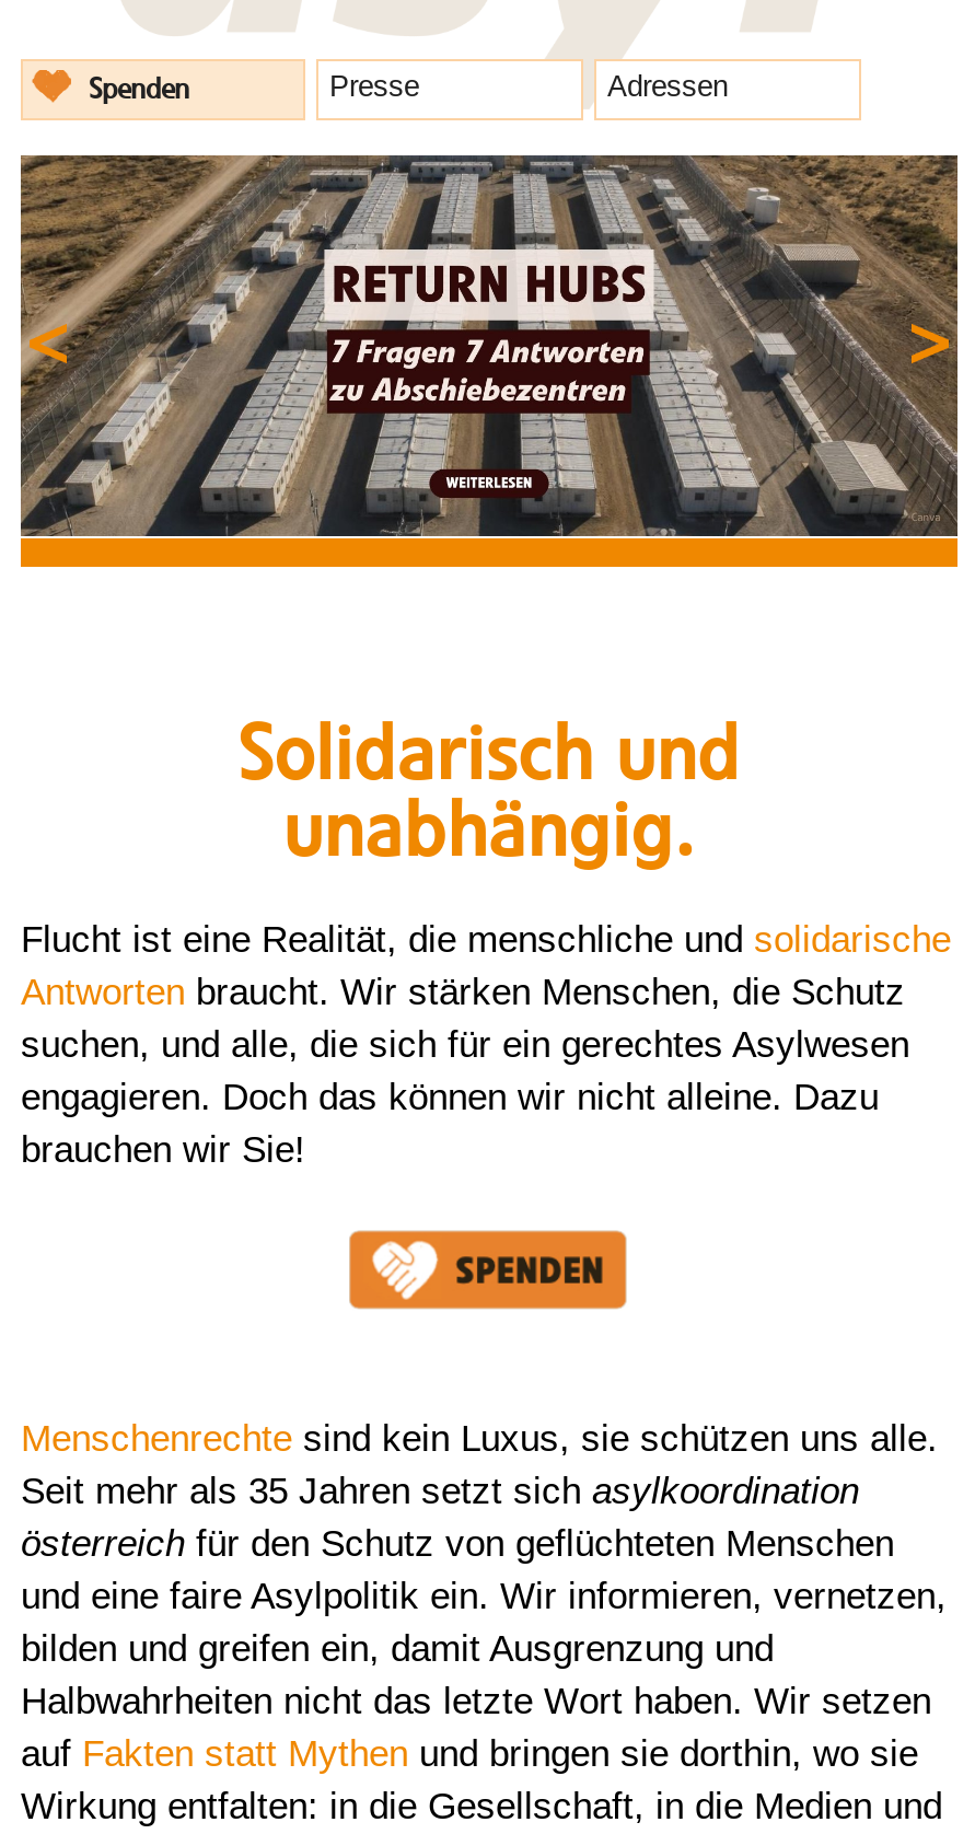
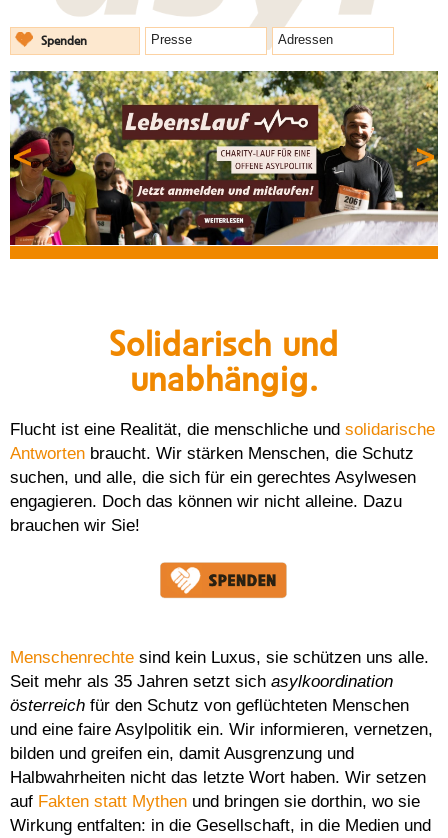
- [image]
+ [image]
